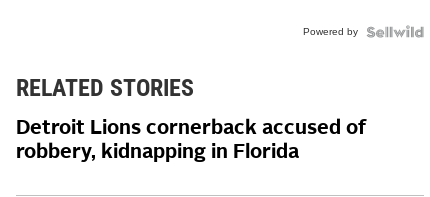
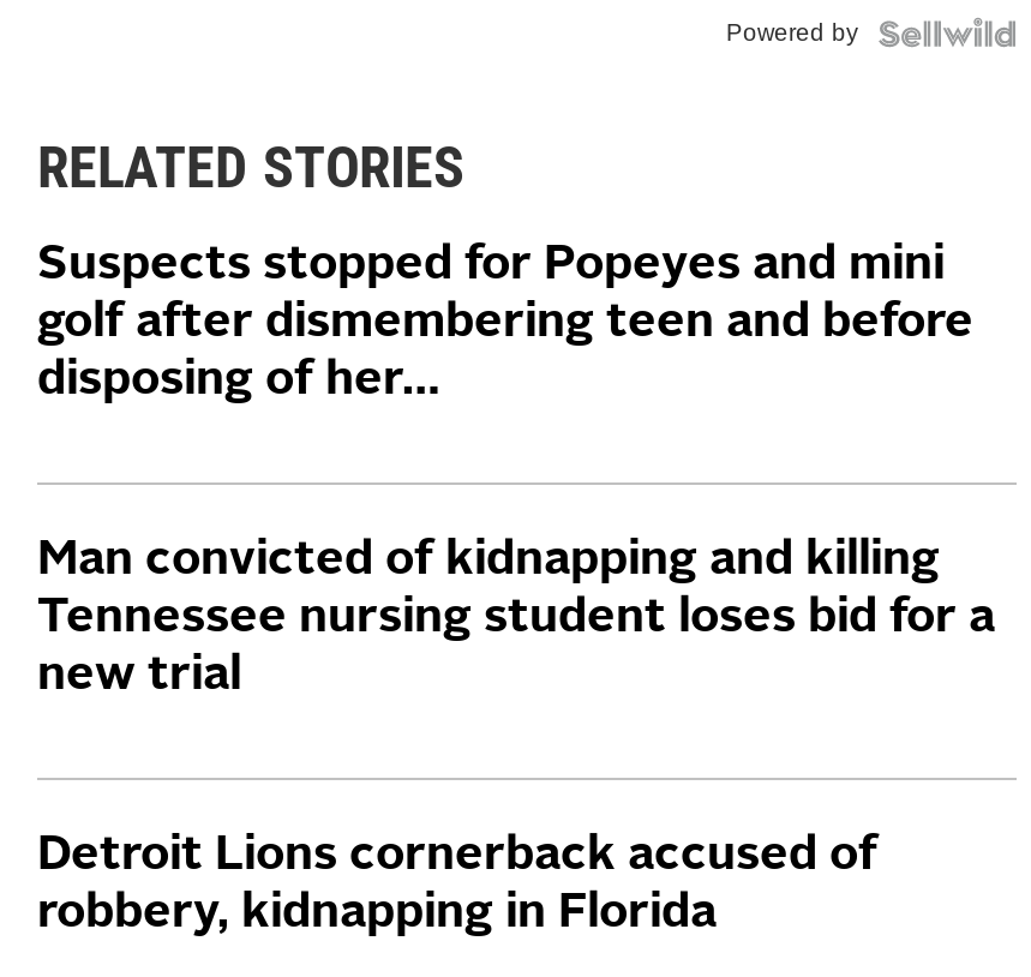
+ Suspects stopped for Popeyes and mini
+ golf after dismembering teen and before
+ disposing of her…

+ Man convicted of kidnapping and killing
+ Tennessee nursing student loses bid for a
+ new trial
